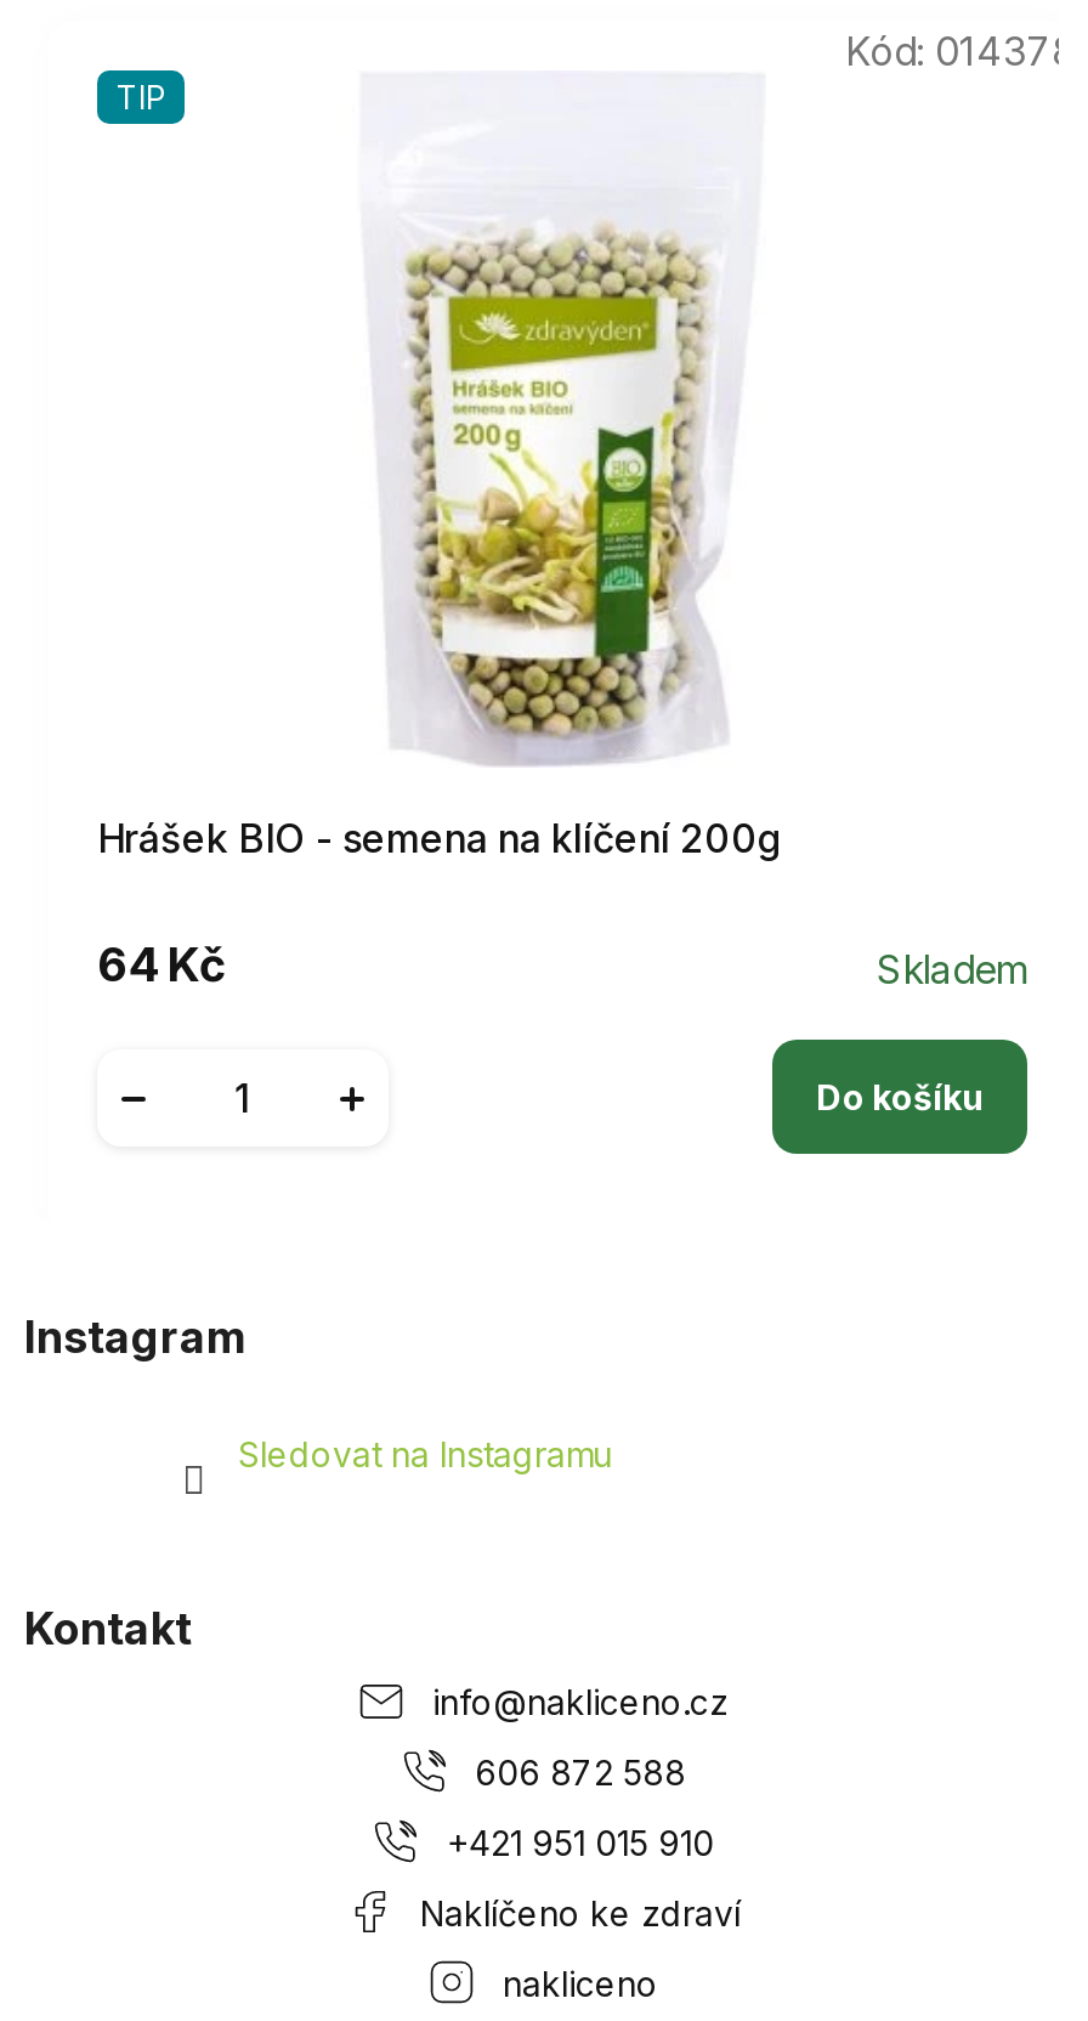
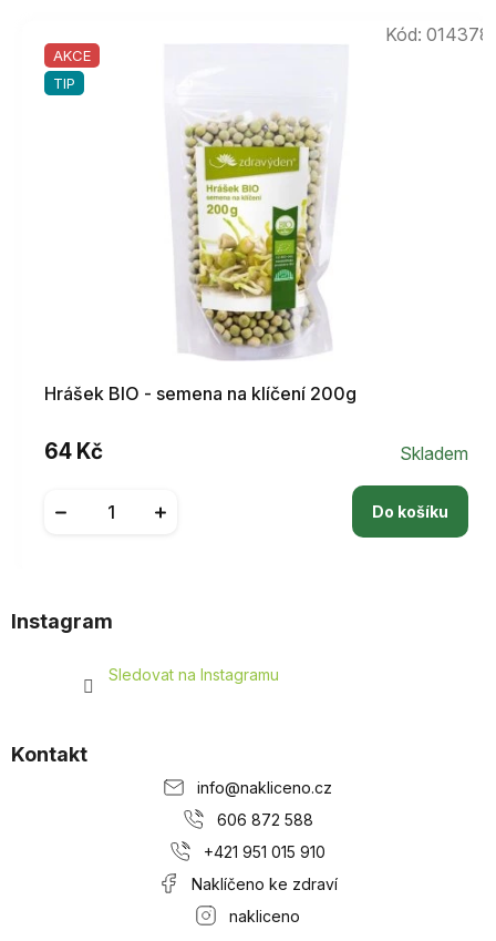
+ AKCE

moved down: TIP
